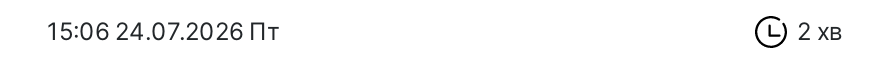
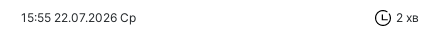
- 15:06 24.07.2026 Пт
+ 15:55 22.07.2026 Ср
